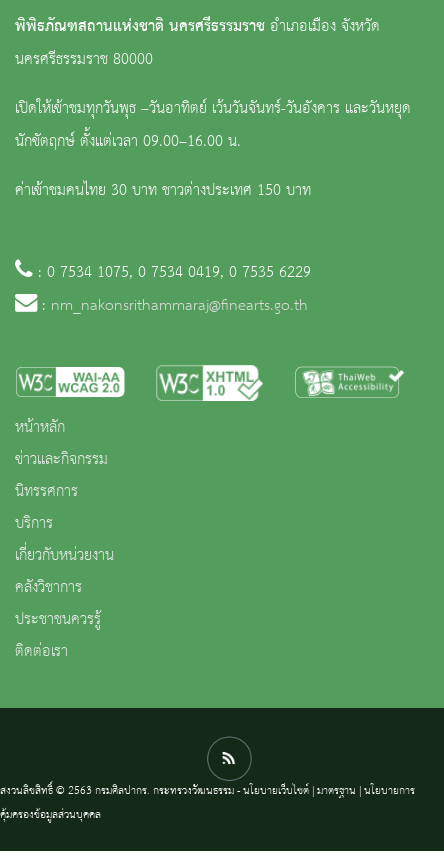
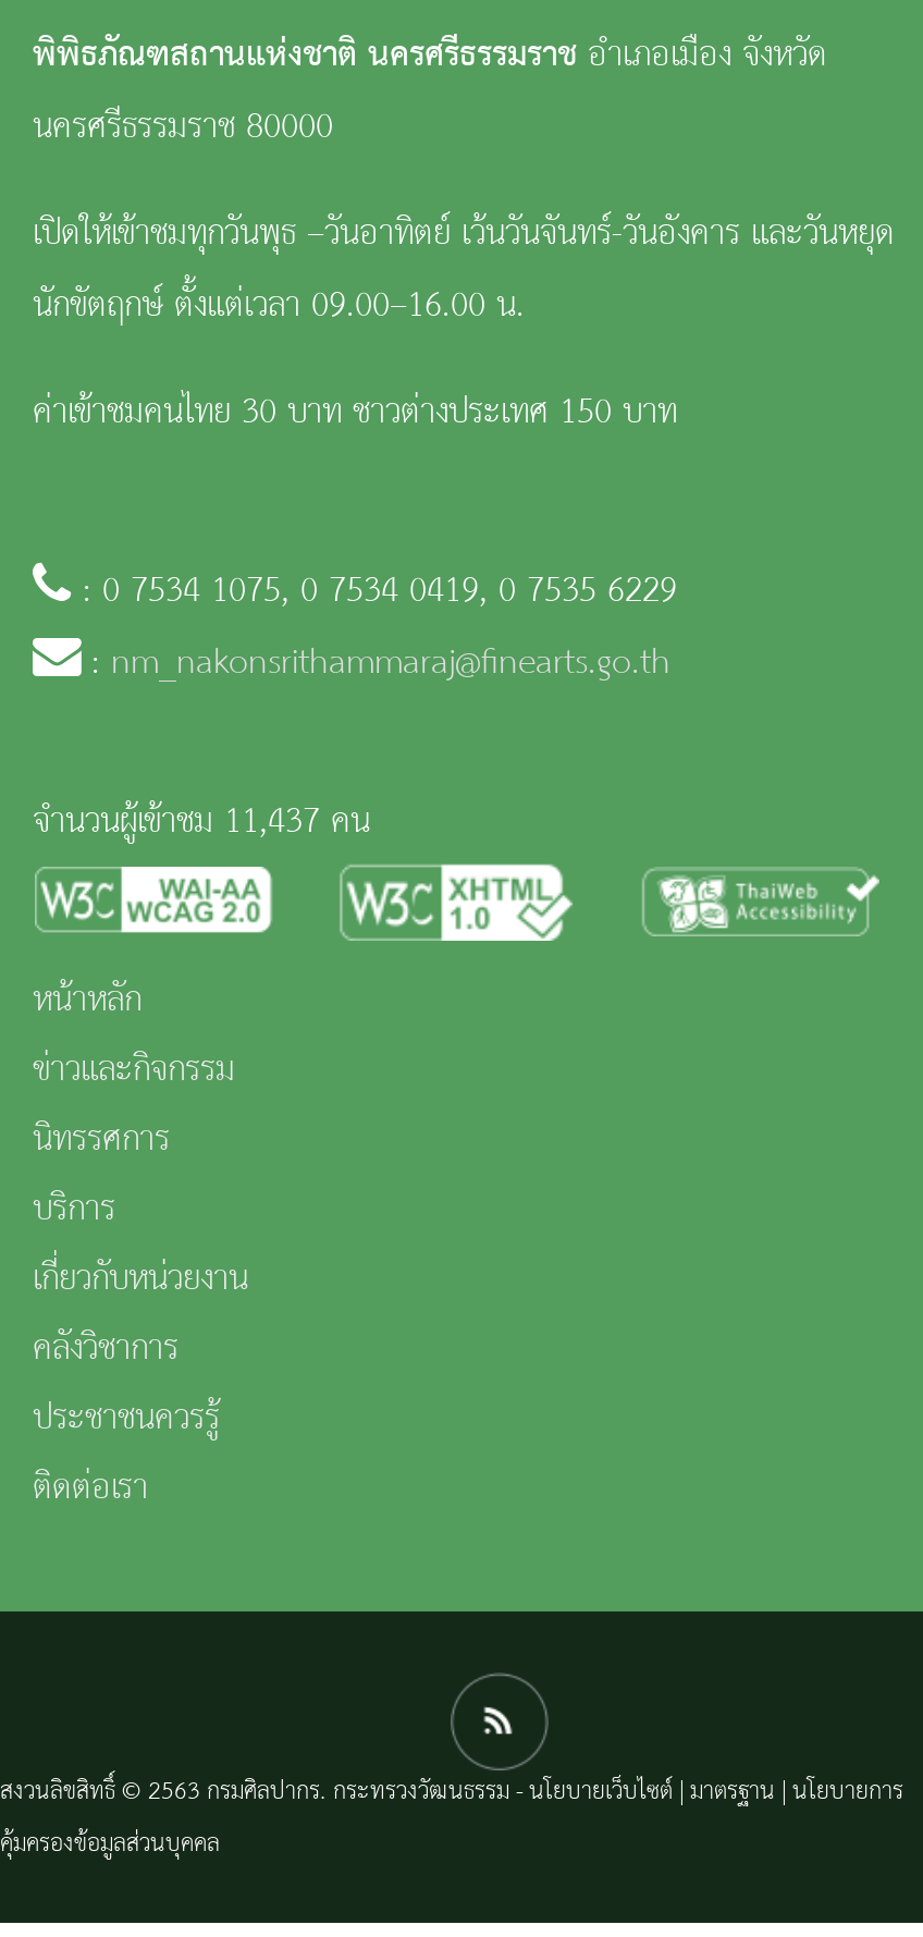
+ จำนวนผู้เข้าชม 11,437 คน
